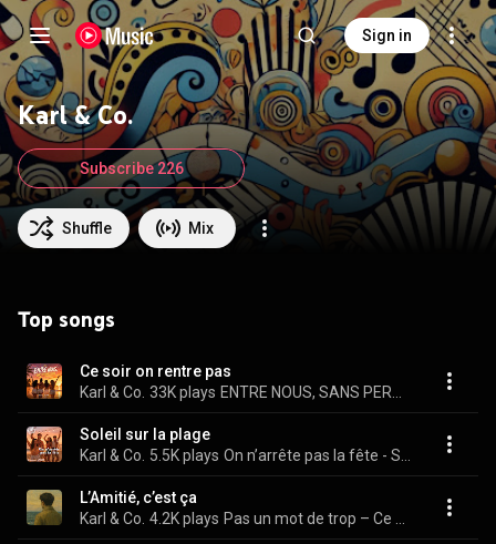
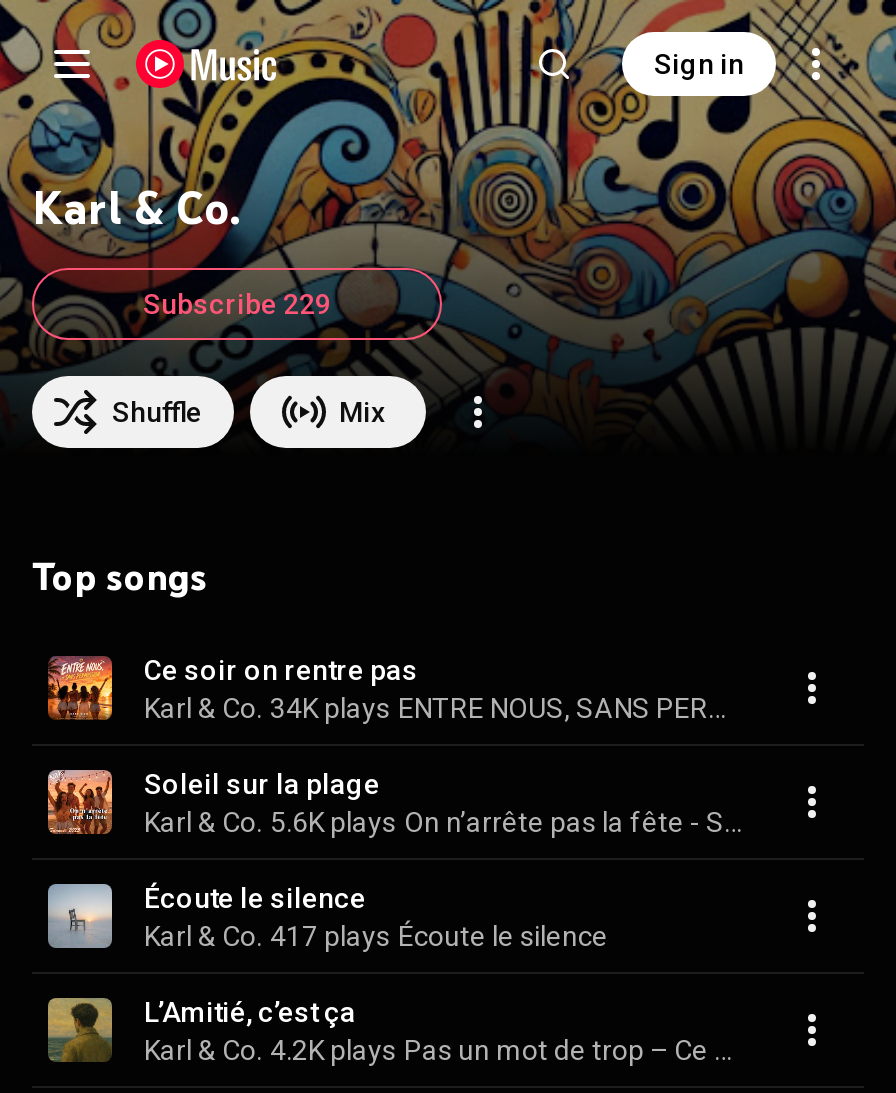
- Subscribe 226
+ Subscribe 229

- Karl & Co. 33K plays
+ Karl & Co. 34K plays

- Karl & Co. 5.5K plays
+ Karl & Co. 5.6K plays

+ [image]
+ Écoute le silence
+ Karl & Co. 417 plays Écoute le silence
